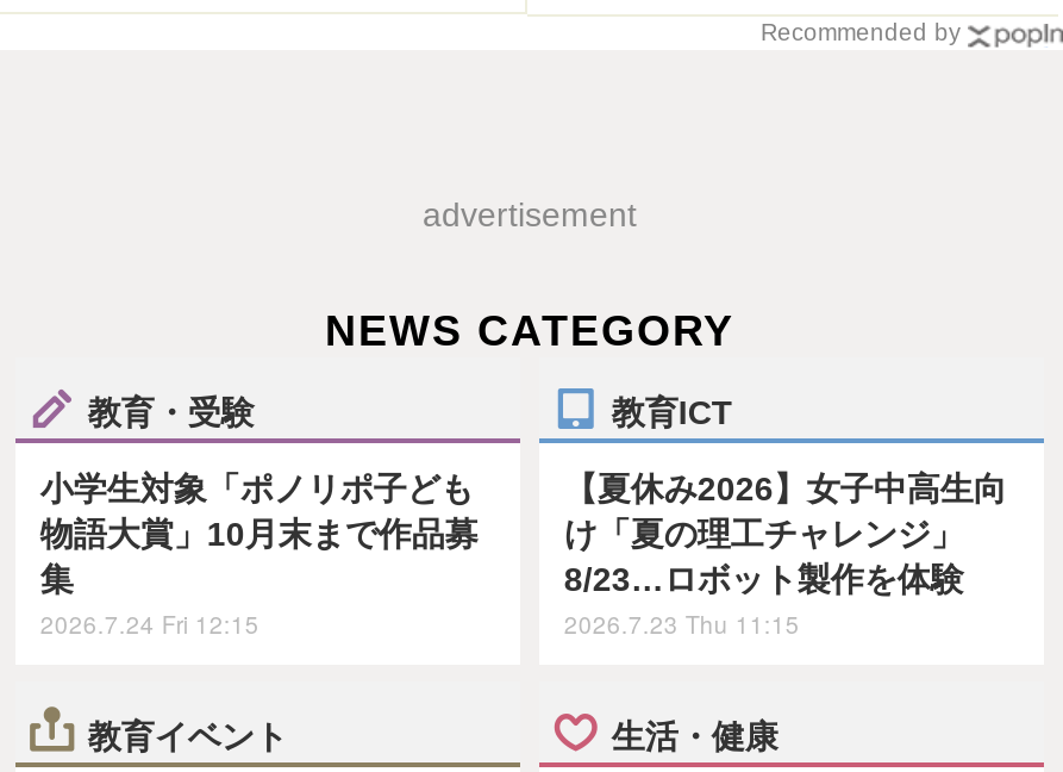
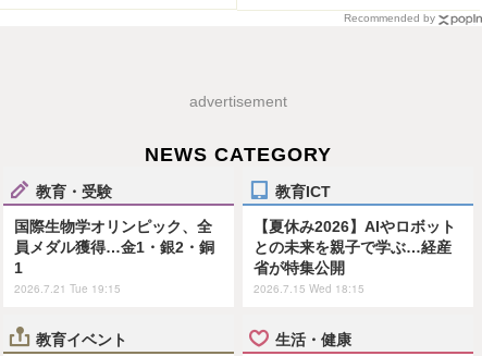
- 小学生対象「ポノリポ子ども
- 物語大賞」10月末まで作品募
- 集
- 2026.7.24 Fri 12:15
+ 国際生物学オリンピック、全
+ 員メダル獲得…金1・銀2・銅
+ 1
+ 2026.7.21 Tue 19:15

- 【夏休み2026】女子中高生向
- け「夏の理工チャレンジ」
- 8/23…ロボット製作を体験
- 2026.7.23 Thu 11:15
+ 【夏休み2026】AIやロボット
+ との未来を親子で学ぶ…経産
+ 省が特集公開
+ 2026.7.15 Wed 18:15
